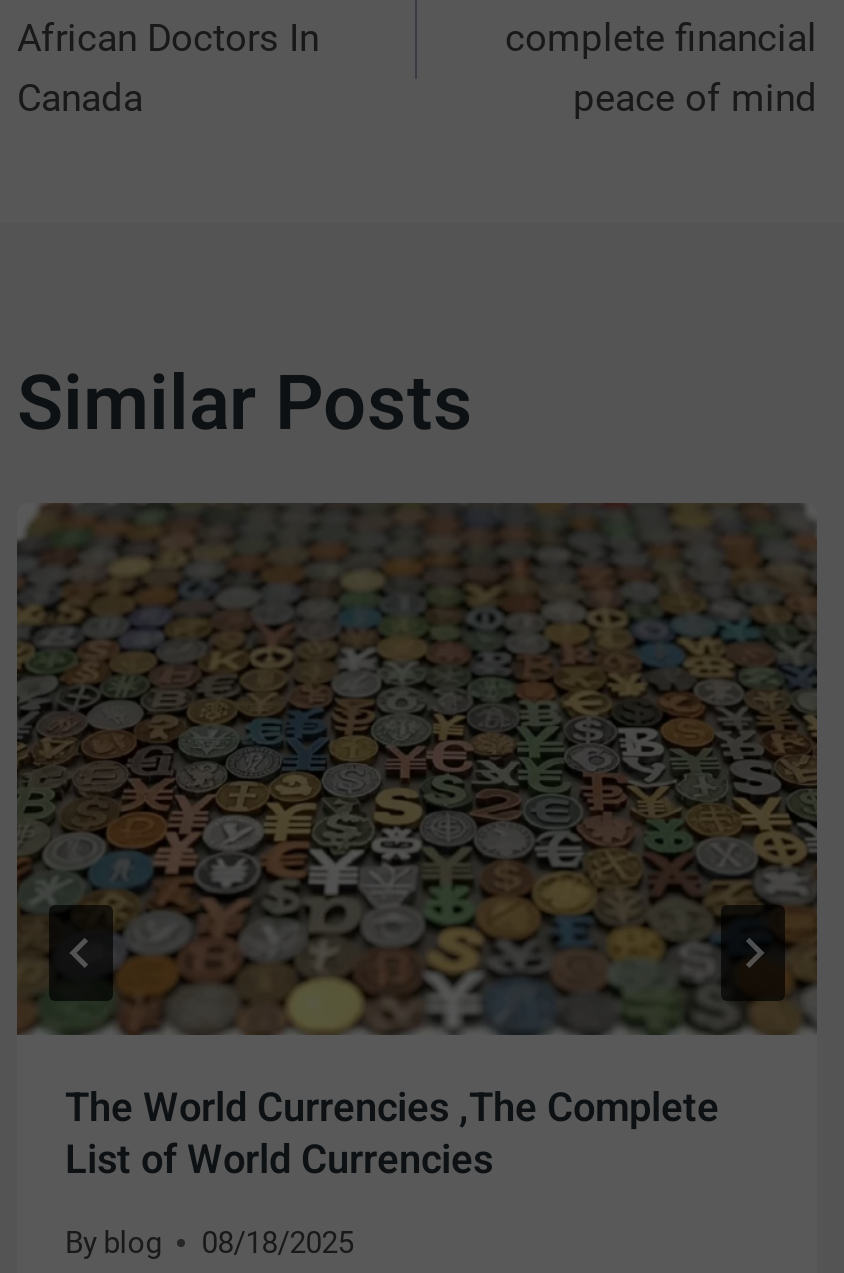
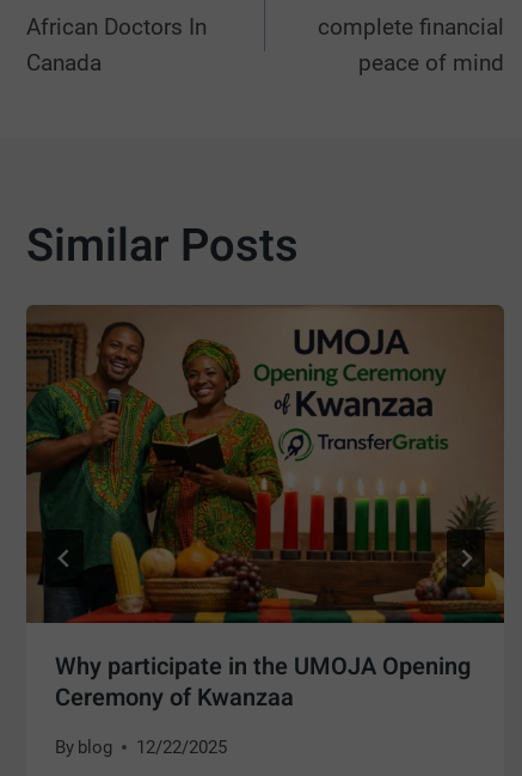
- [image]
- The World Currencies ,The Complete
- List of World Currencies
+ [image]
+ Why participate in the UMOJA Opening
+ Ceremony of Kwanzaa

- By blog 08/18/2025
+ By blog 12/22/2025
